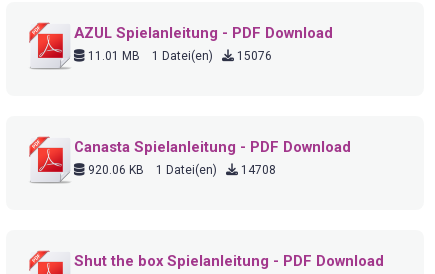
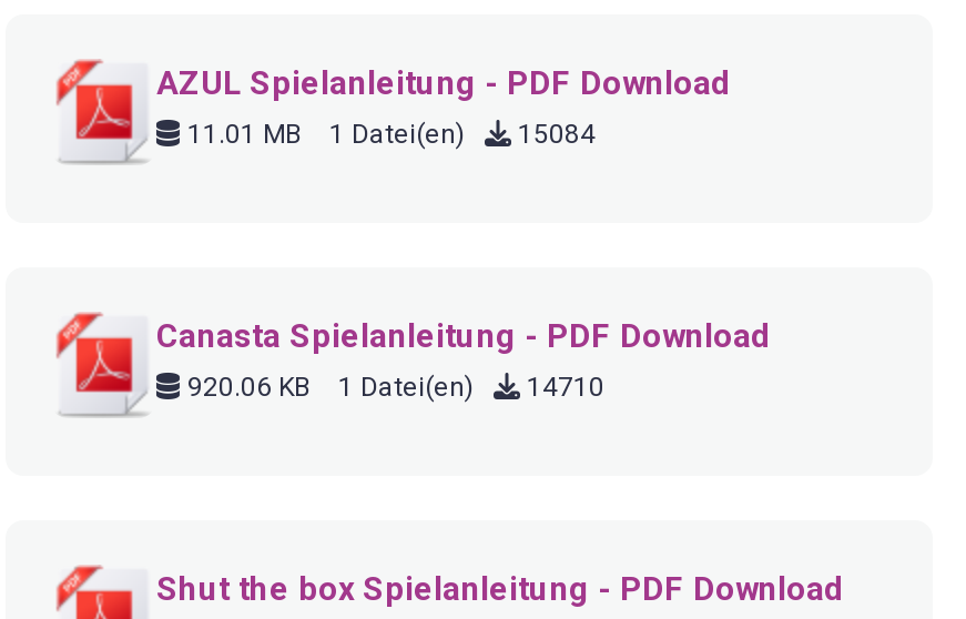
- 11.01 MB 1 Datei(en) 15076
+ 11.01 MB 1 Datei(en) 15084

- 920.06 KB 1 Datei(en) 14708
+ 920.06 KB 1 Datei(en) 14710
